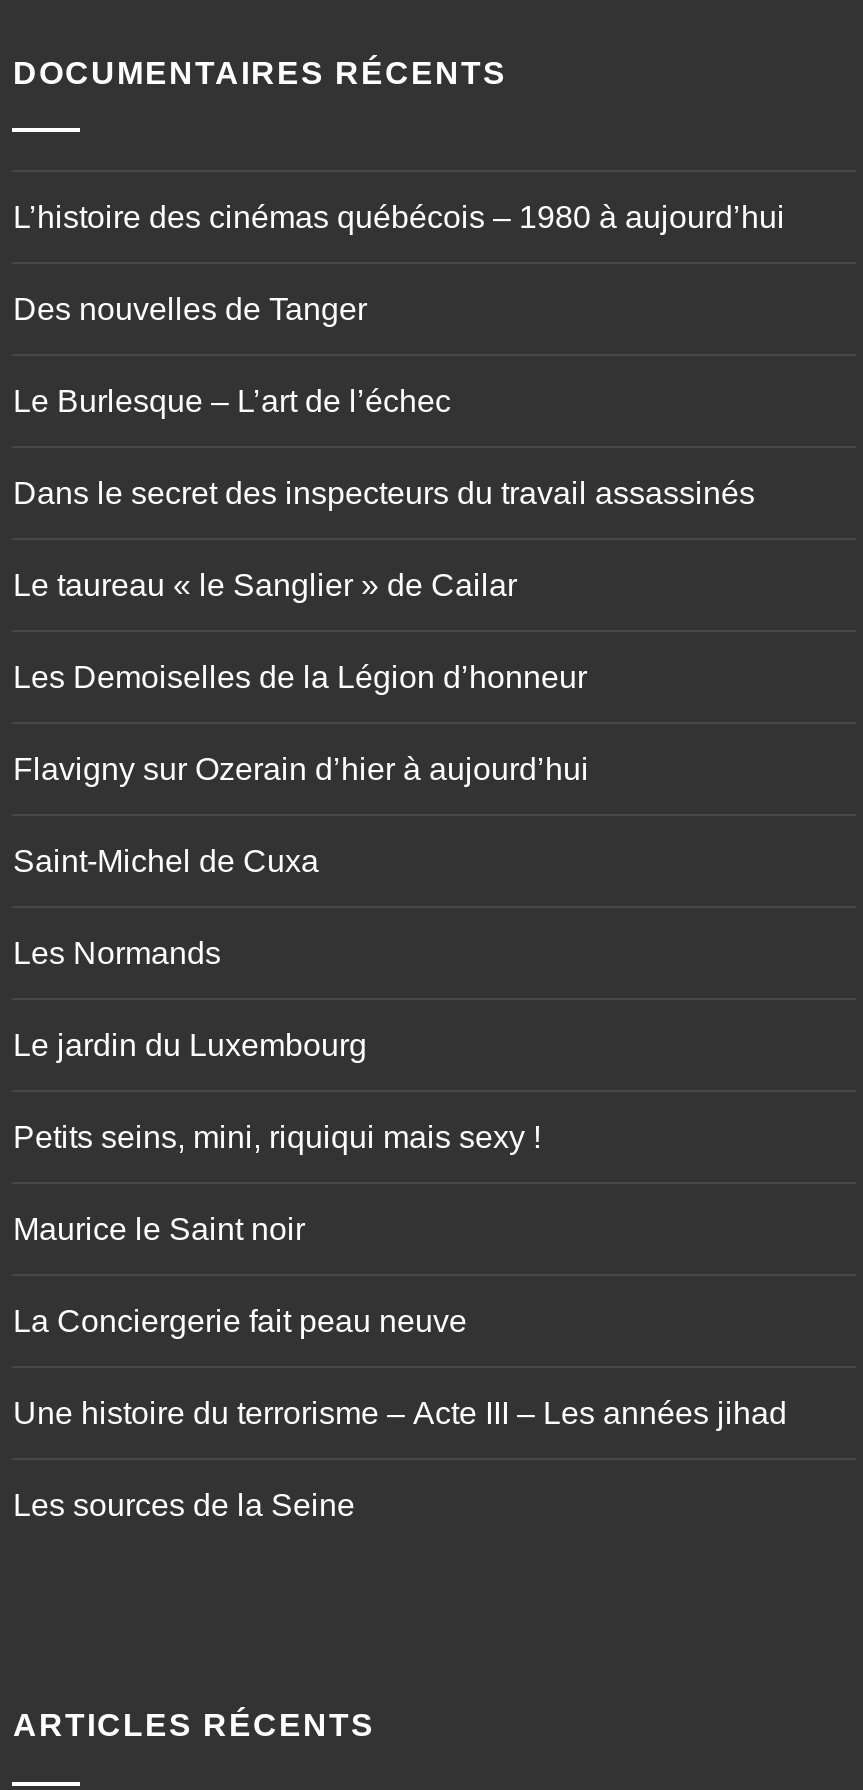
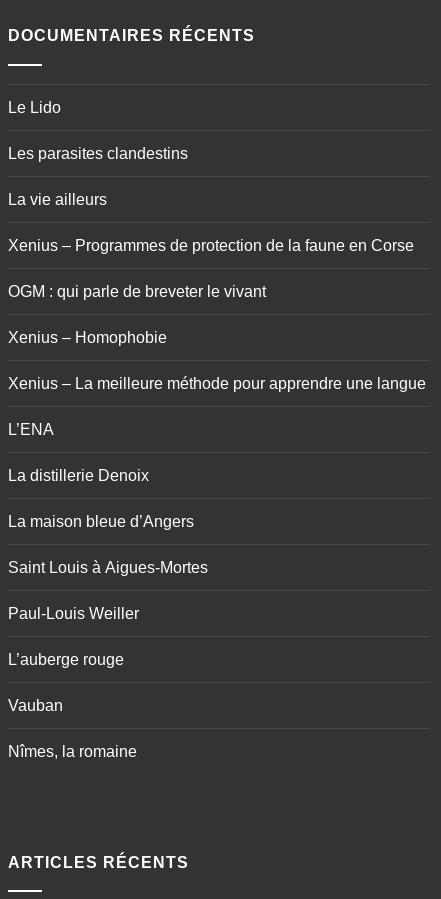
- L’histoire des cinémas québécois – 1980 à aujourd’hui
+ Le Lido

- Des nouvelles de Tanger
+ Les parasites clandestins

- Le Burlesque – L’art de l’échec
+ La vie ailleurs

- Dans le secret des inspecteurs du travail assassinés
+ Xenius – Programmes de protection de la faune en Corse

- Le taureau « le Sanglier » de Cailar
+ OGM : qui parle de breveter le vivant

- Les Demoiselles de la Légion d’honneur
+ Xenius – Homophobie

- Flavigny sur Ozerain d’hier à aujourd’hui
+ Xenius – La meilleure méthode pour apprendre une langue

- Saint-Michel de Cuxa
+ L’ENA

- Les Normands
+ La distillerie Denoix

- Le jardin du Luxembourg
+ La maison bleue d’Angers

- Petits seins, mini, riquiqui mais sexy !
+ Saint Louis à Aigues-Mortes

- Maurice le Saint noir
+ Paul-Louis Weiller

- La Conciergerie fait peau neuve
+ L’auberge rouge

- Une histoire du terrorisme – Acte III – Les années jihad
+ Vauban

- Les sources de la Seine
+ Nîmes, la romaine
